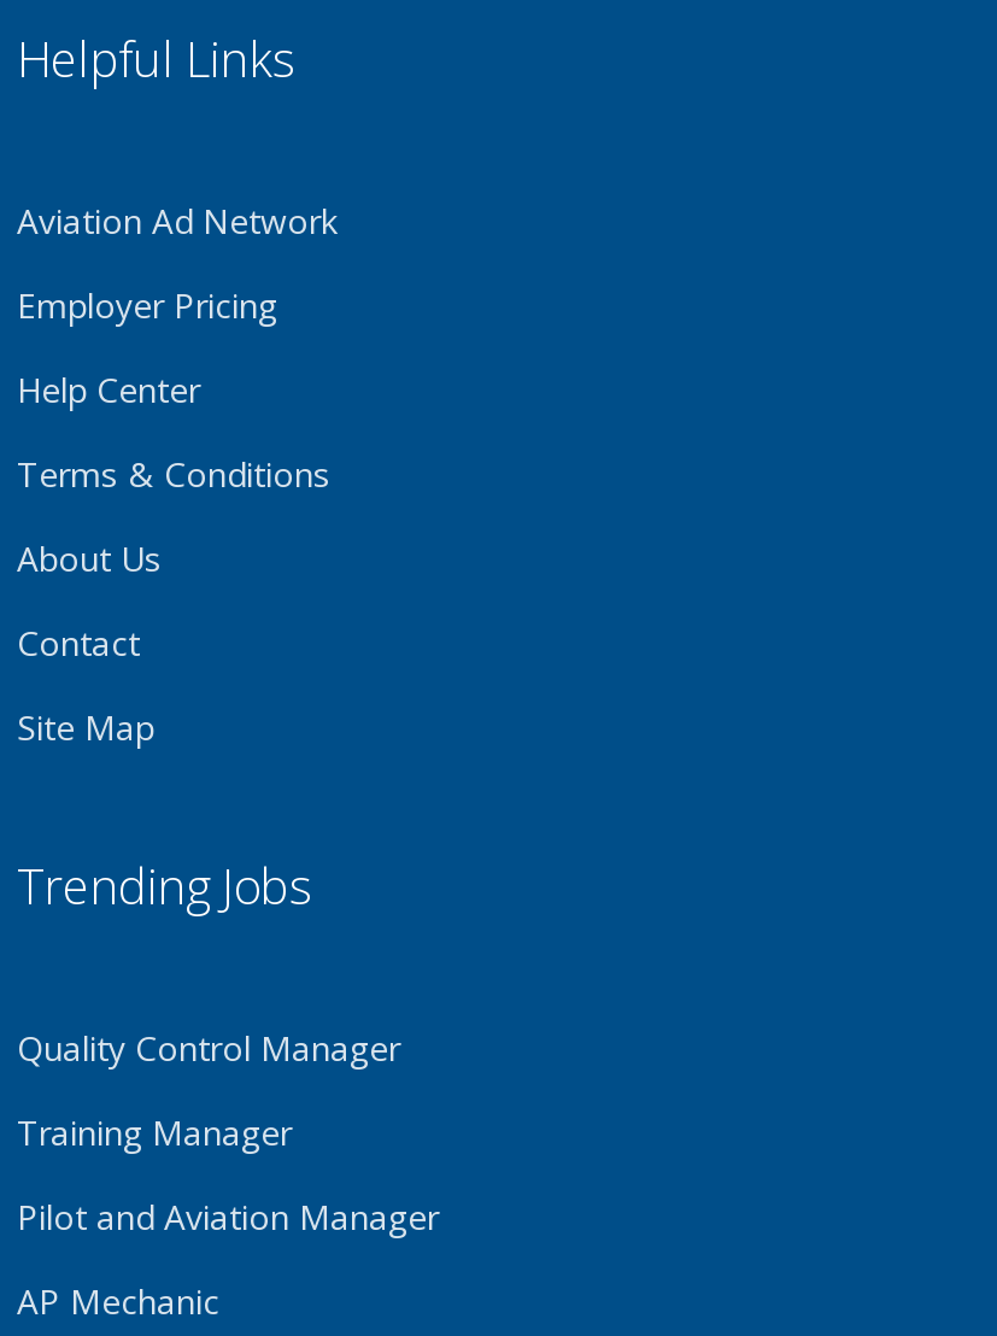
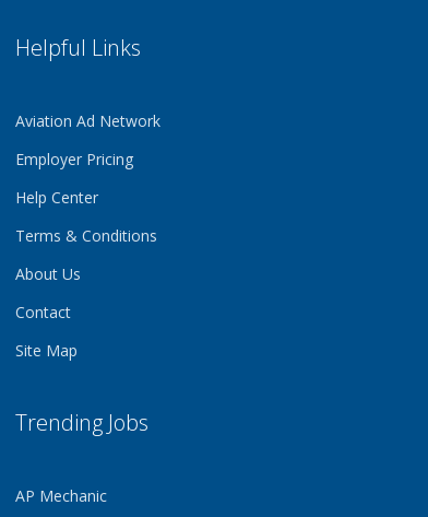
- Quality Control Manager
- Training Manager
- Pilot and Aviation Manager
